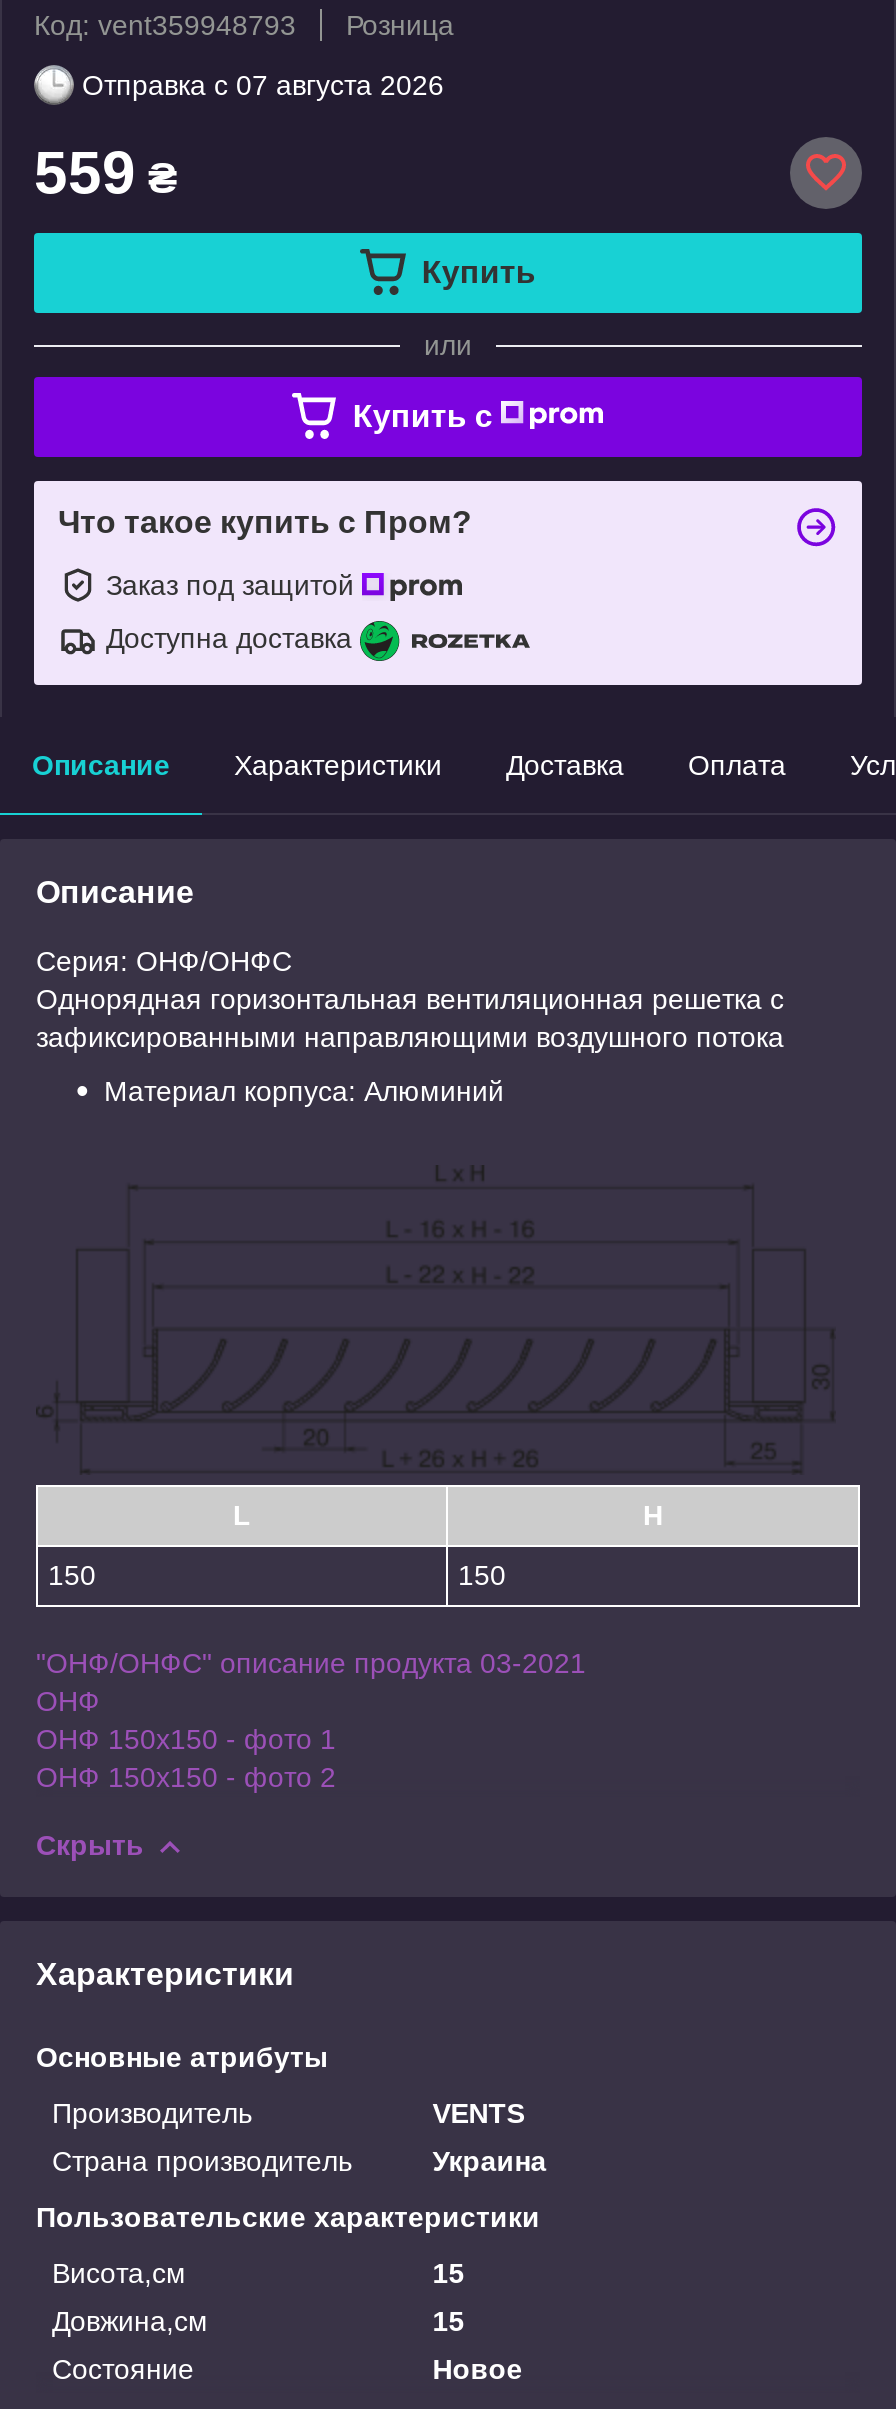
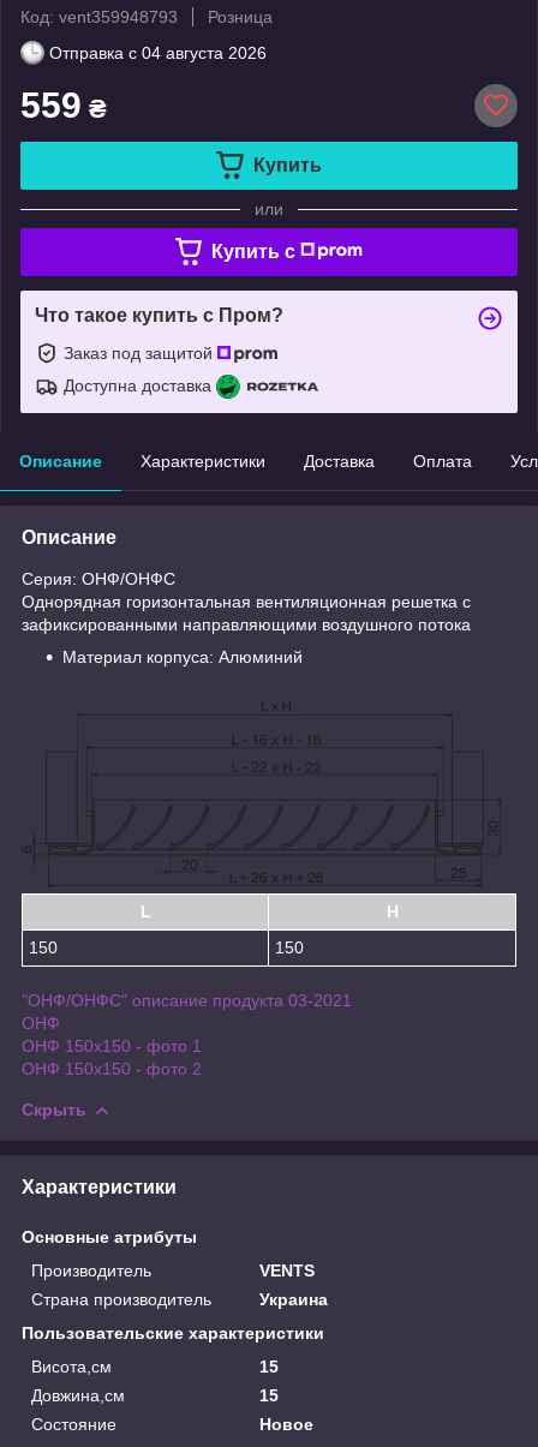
- Отправка с 07 августа 2026
+ Отправка с 04 августа 2026
